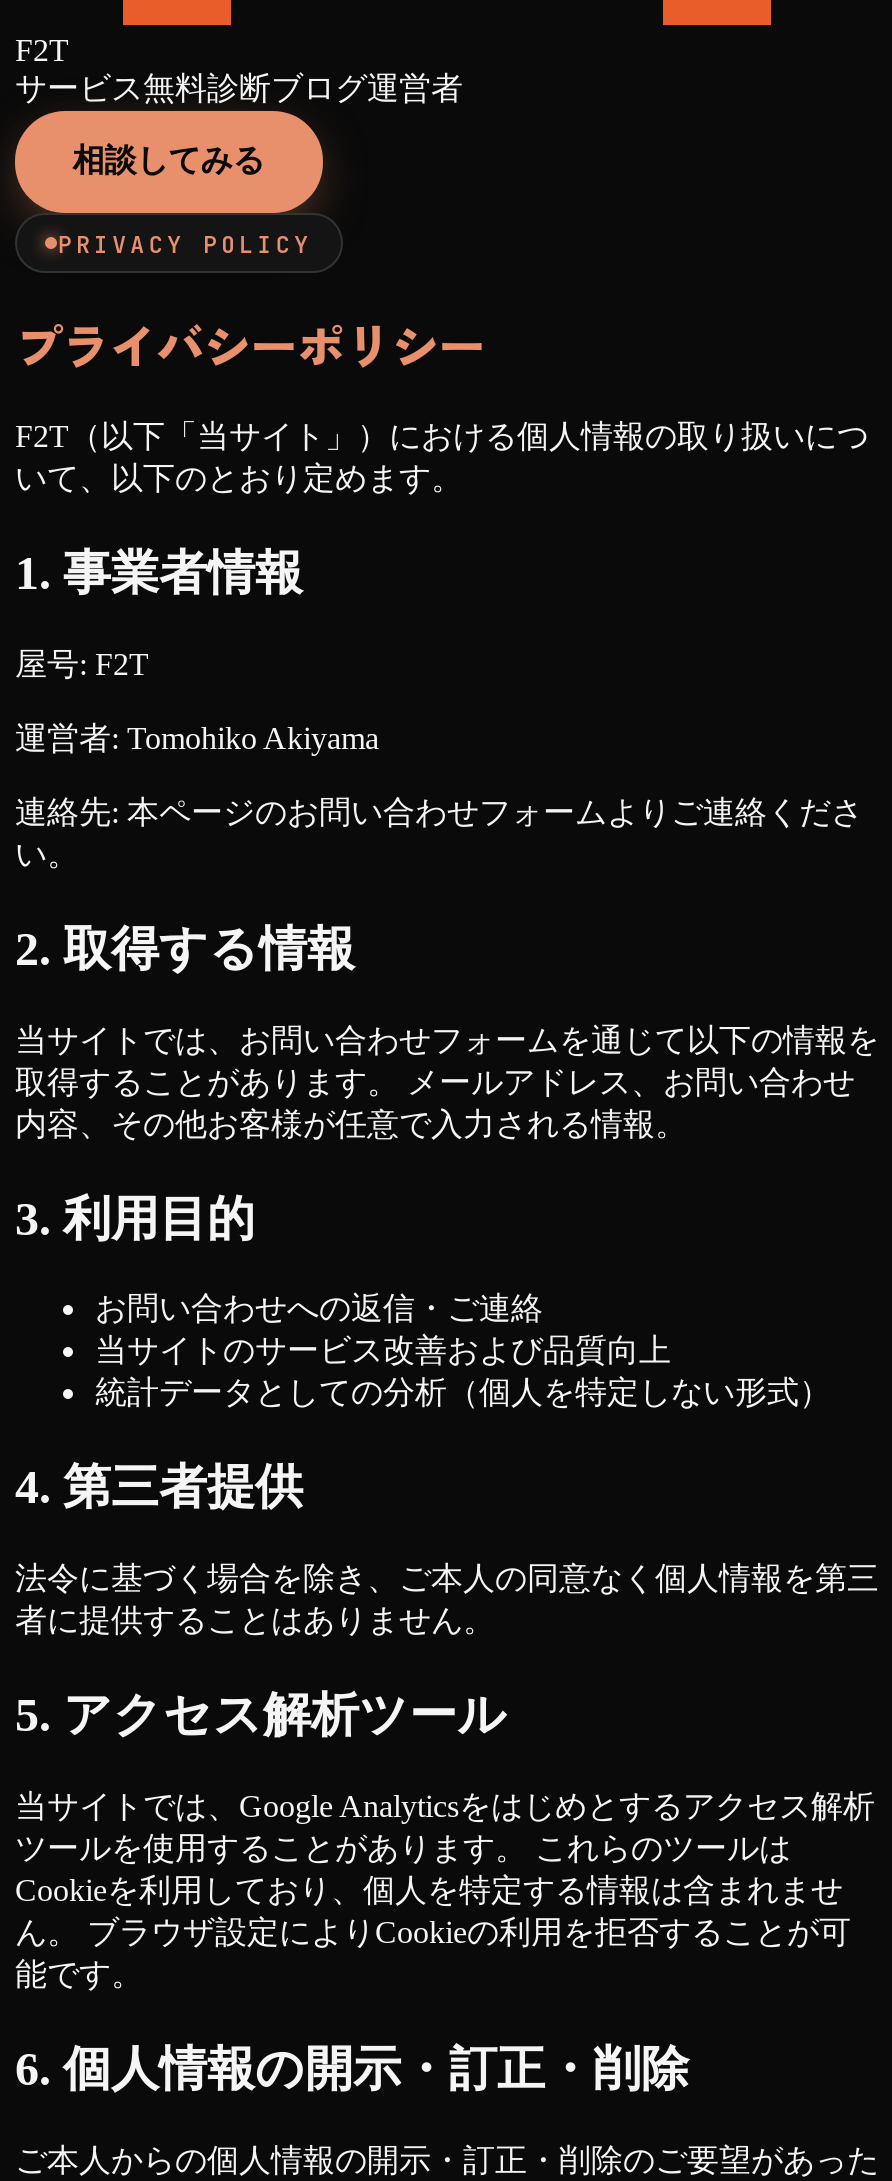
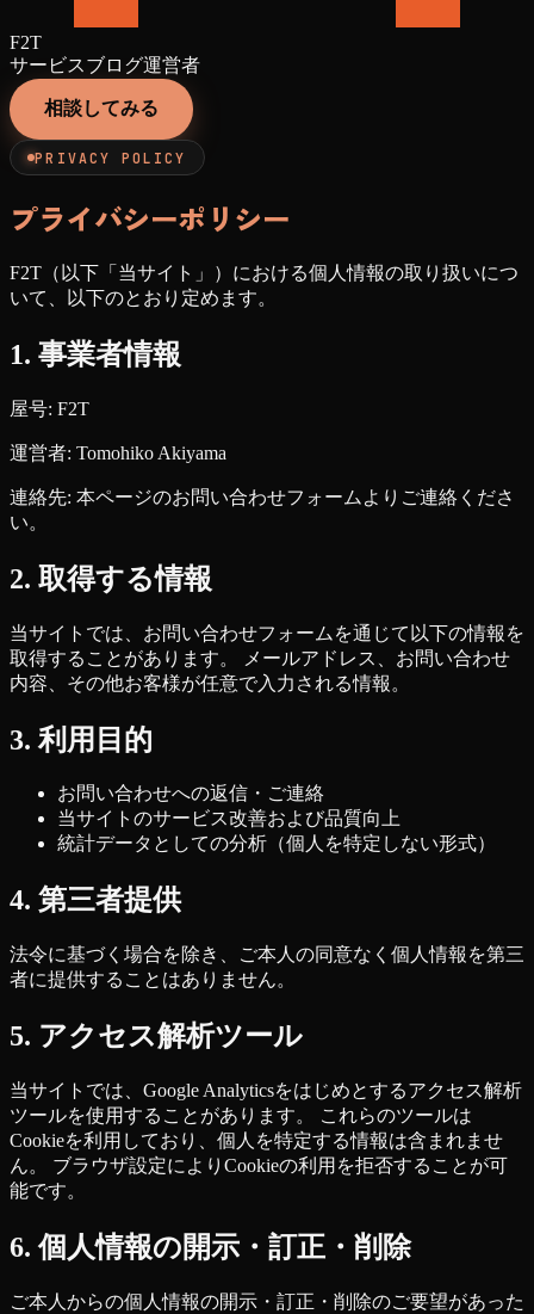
- サービス無料診断ブログ運営者
+ サービスブログ運営者
